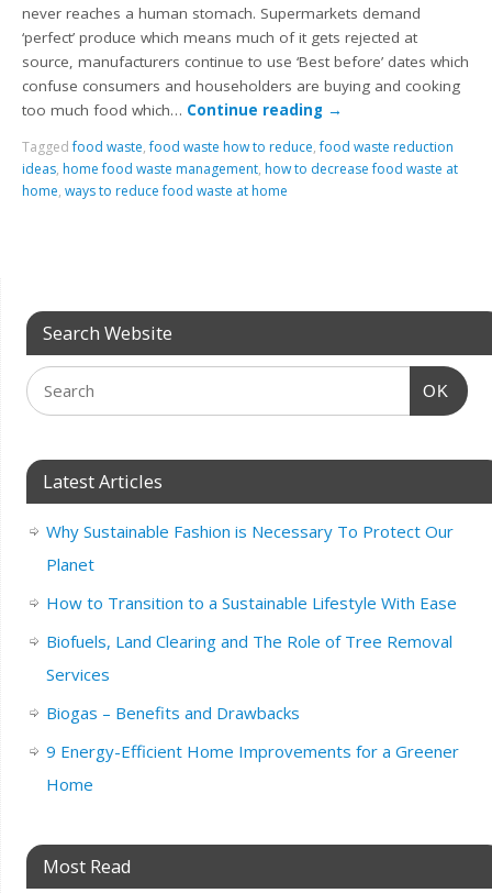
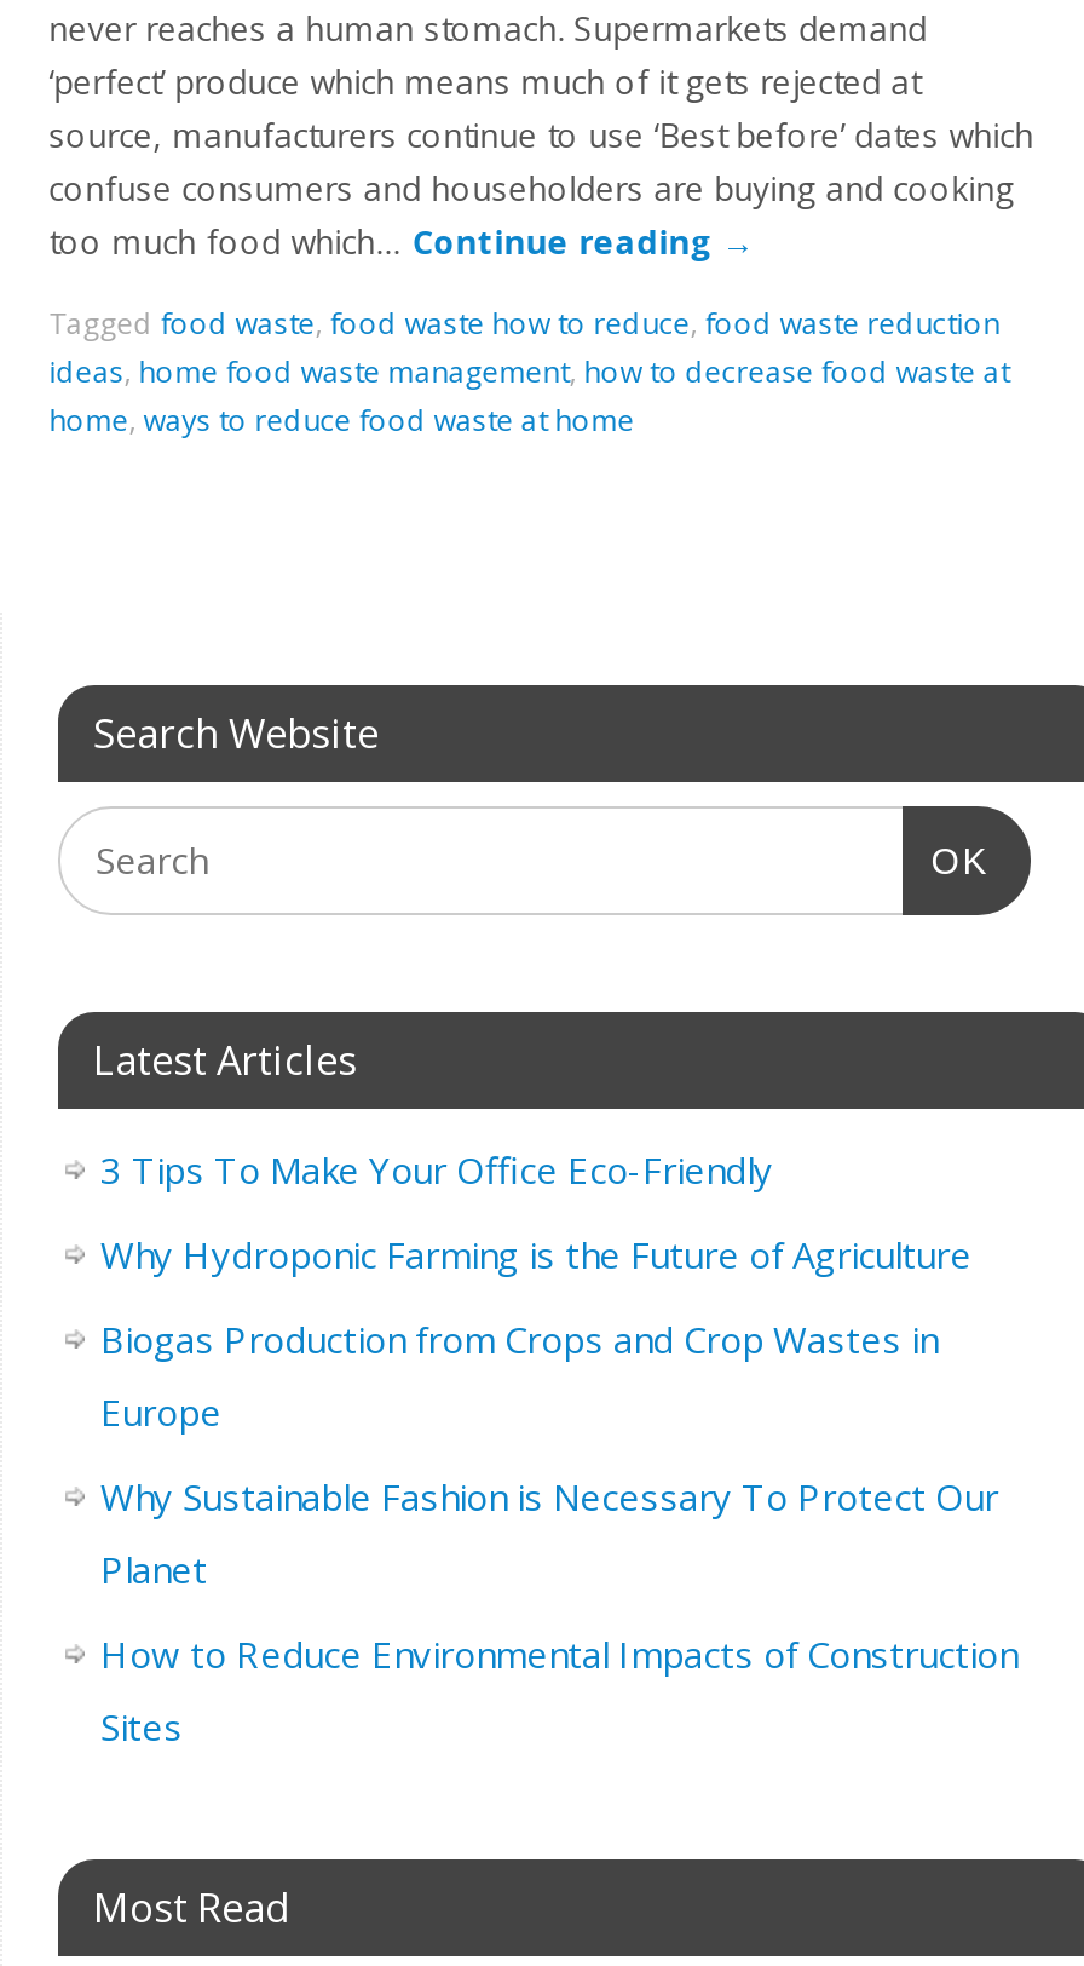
+ 3 Tips To Make Your Office Eco-Friendly
+ Why Hydroponic Farming is the Future of Agriculture
+ Biogas Production from Crops and Crop Wastes in
+ Europe

moved down: Why Sustainable Fashion is Necessary To Protect Our | Planet

- How to Transition to a Sustainable Lifestyle With Ease
- Biofuels, Land Clearing and The Role of Tree Removal
- Services
- Biogas – Benefits and Drawbacks
- 9 Energy-Efficient Home Improvements for a Greener
- Home
+ How to Reduce Environmental Impacts of Construction
+ Sites
